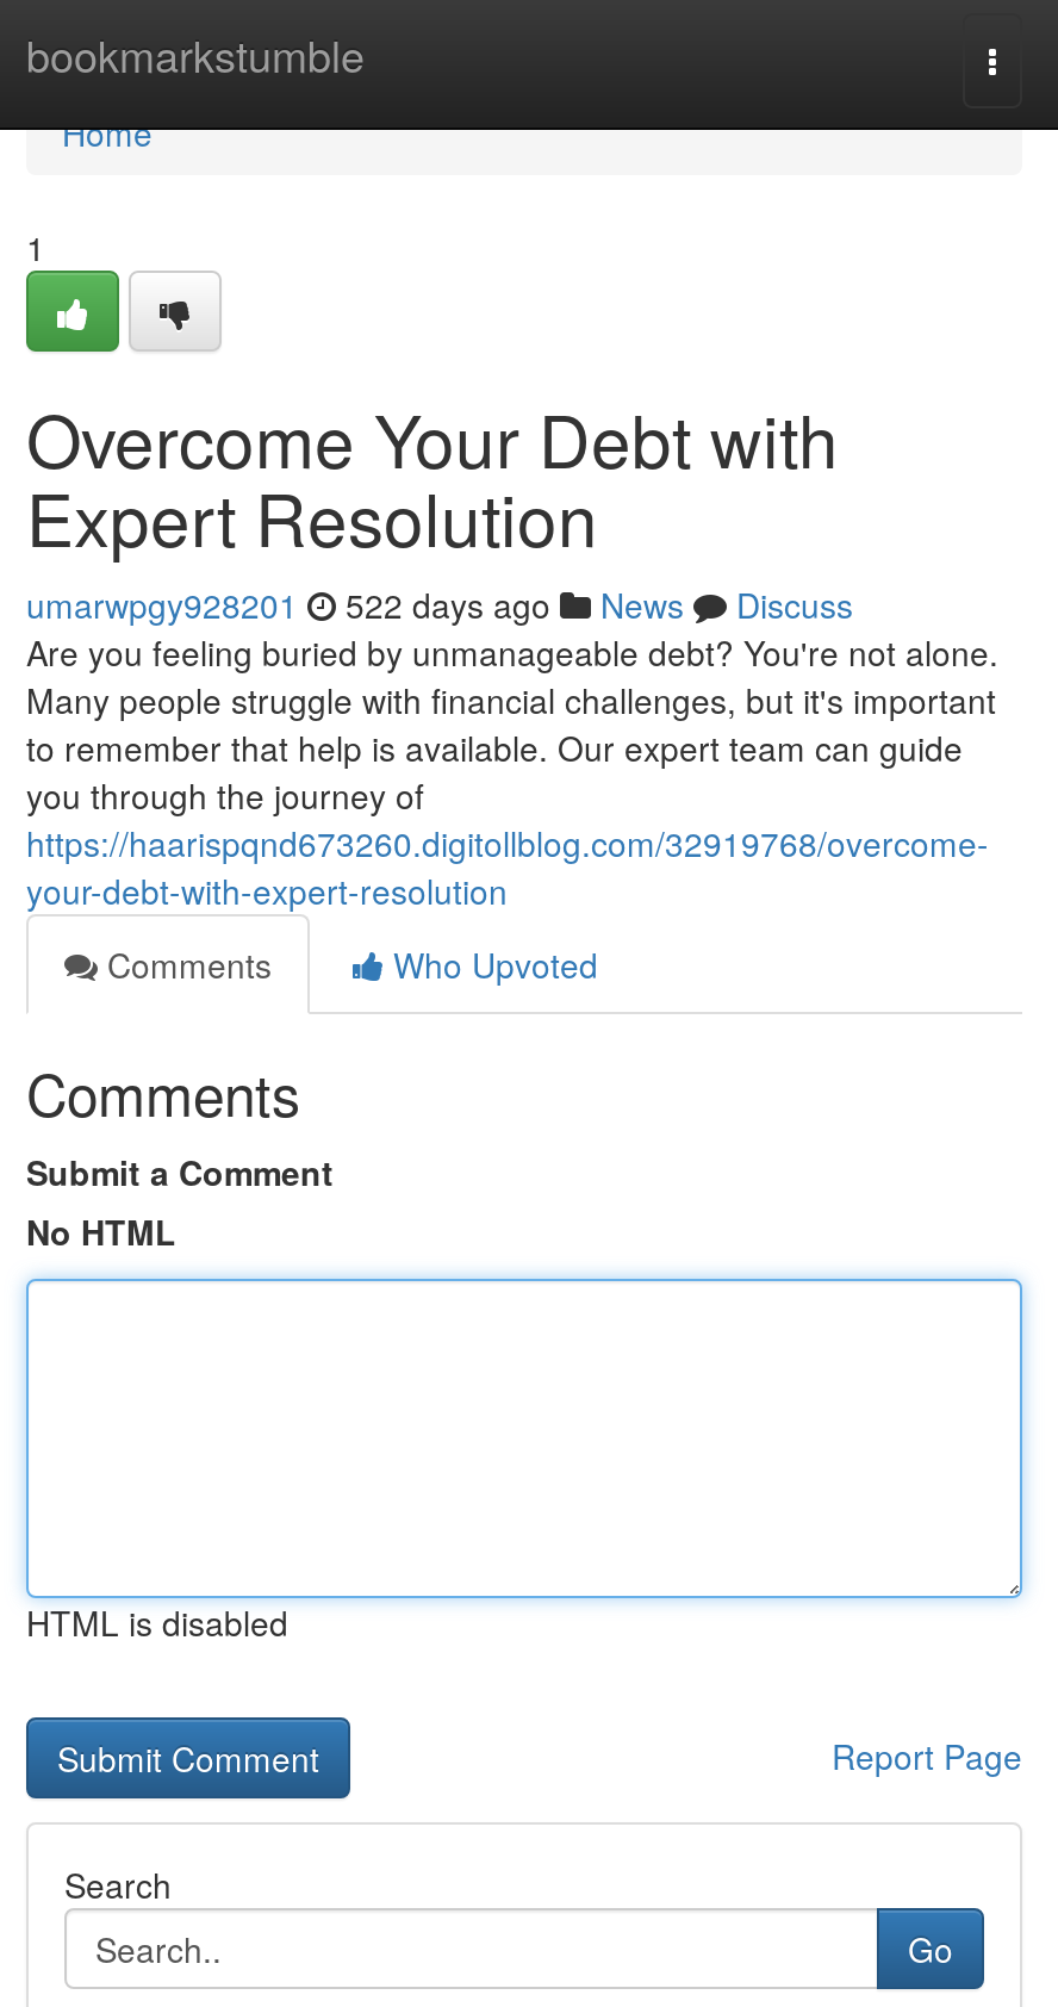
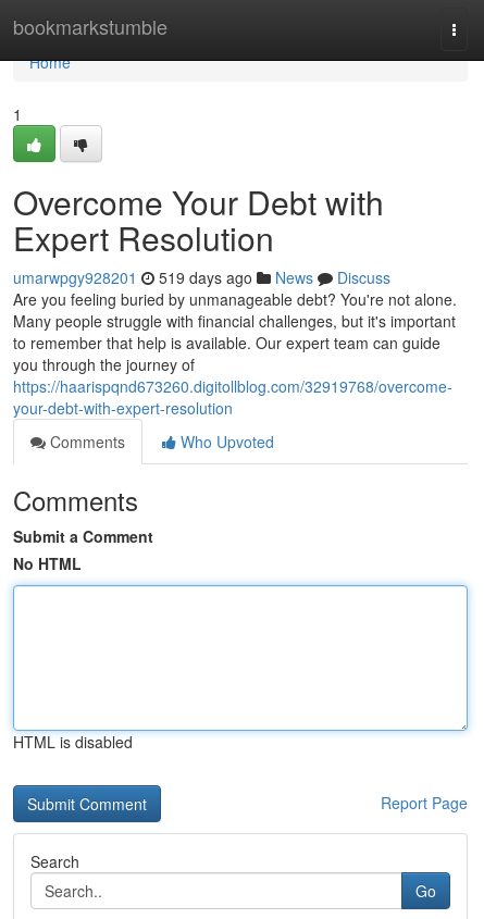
- umarwpgy928201 522 days ago News Discuss
+ umarwpgy928201 519 days ago News Discuss
